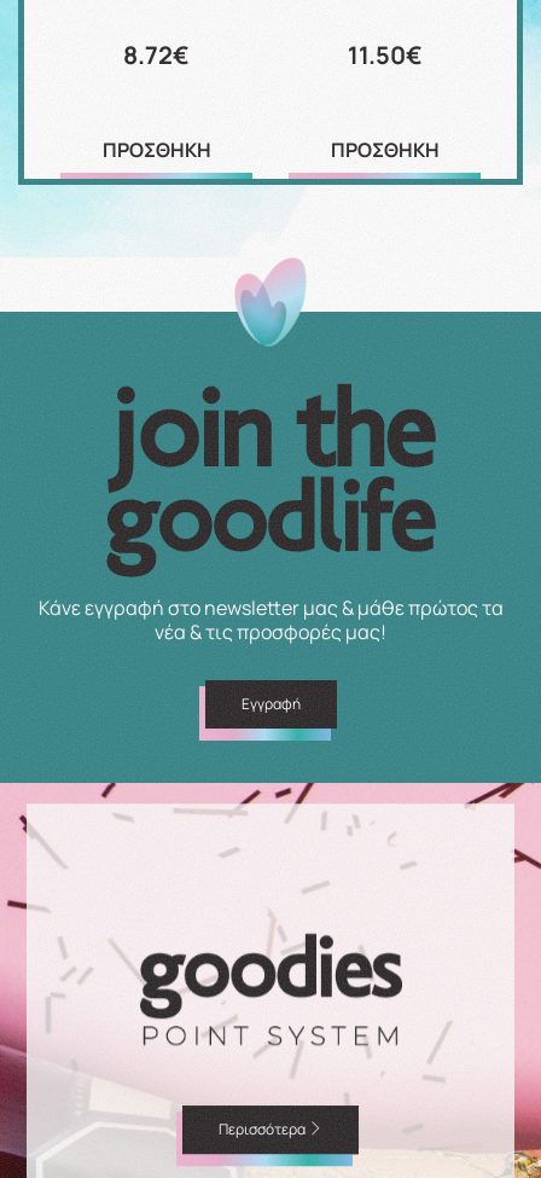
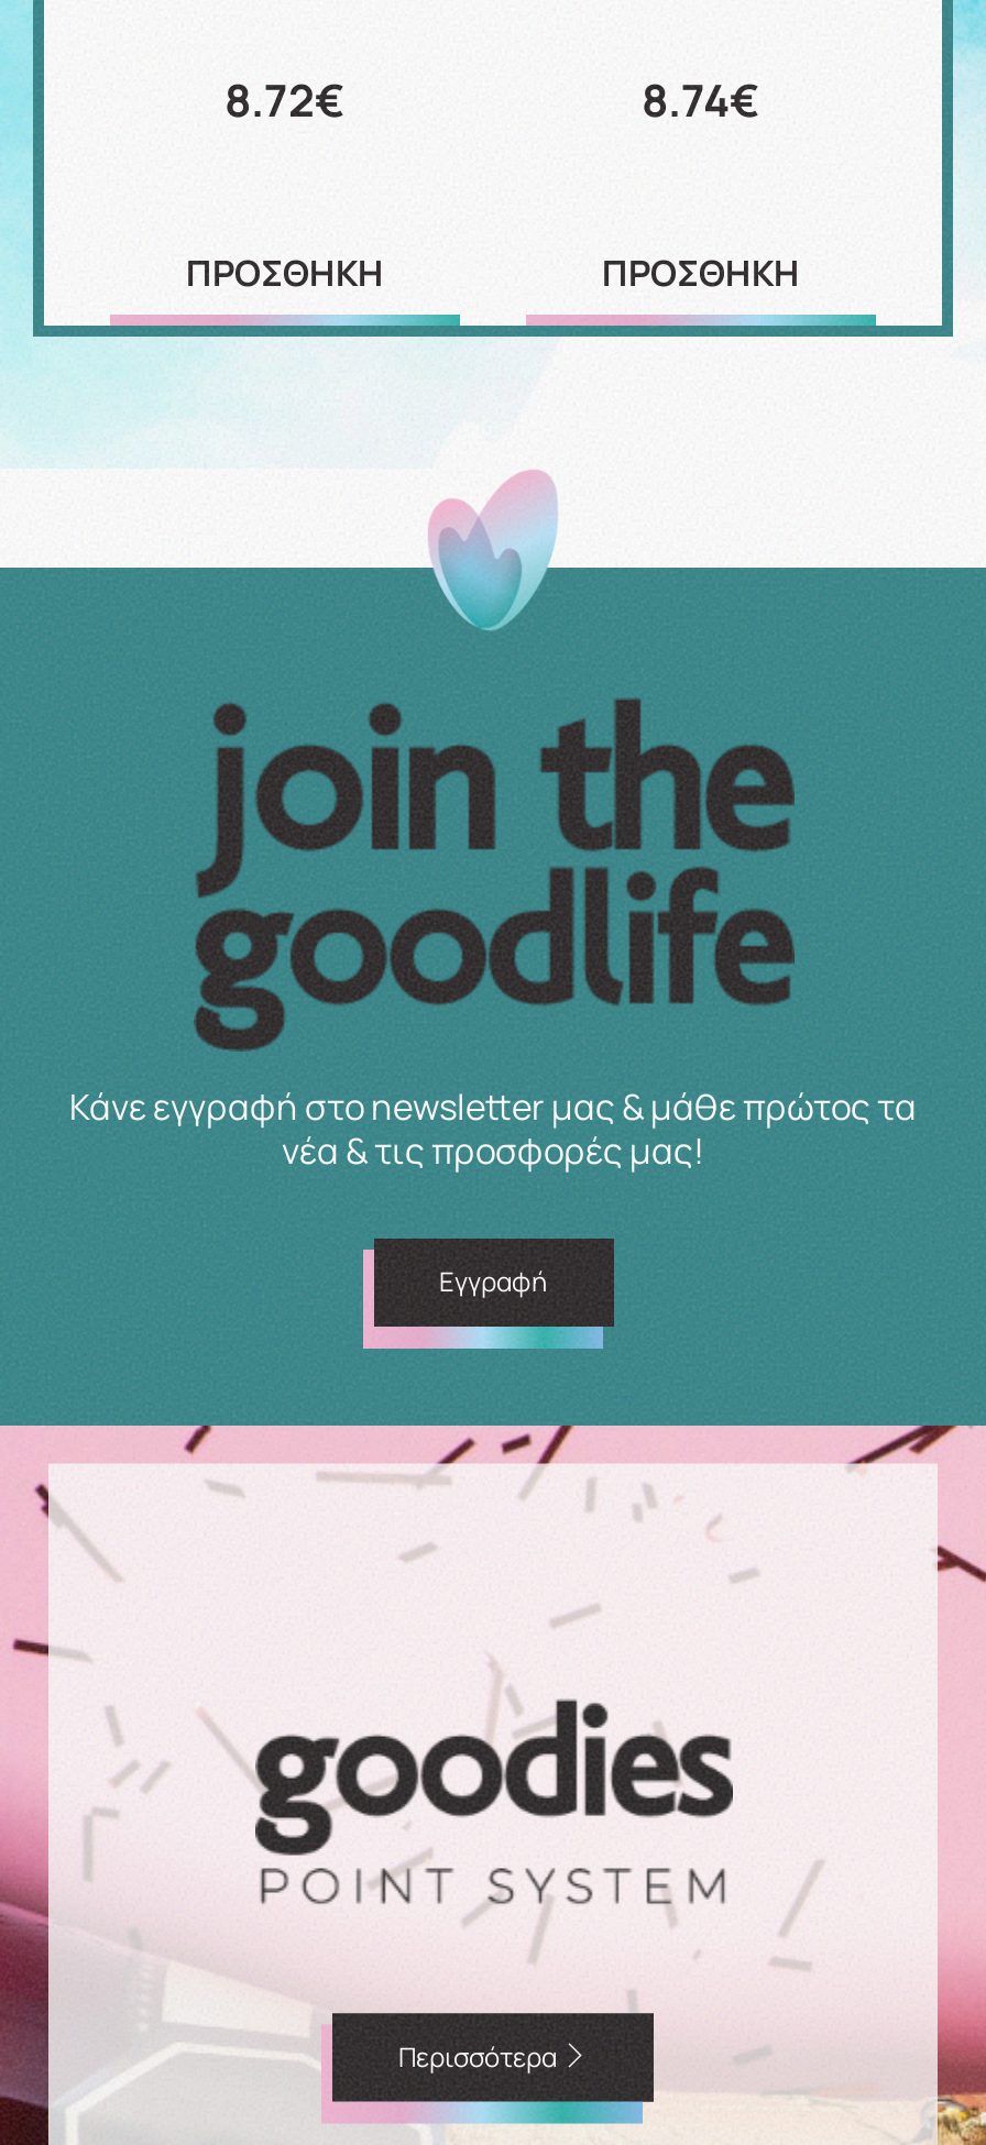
- 11.50€
+ 8.74€
